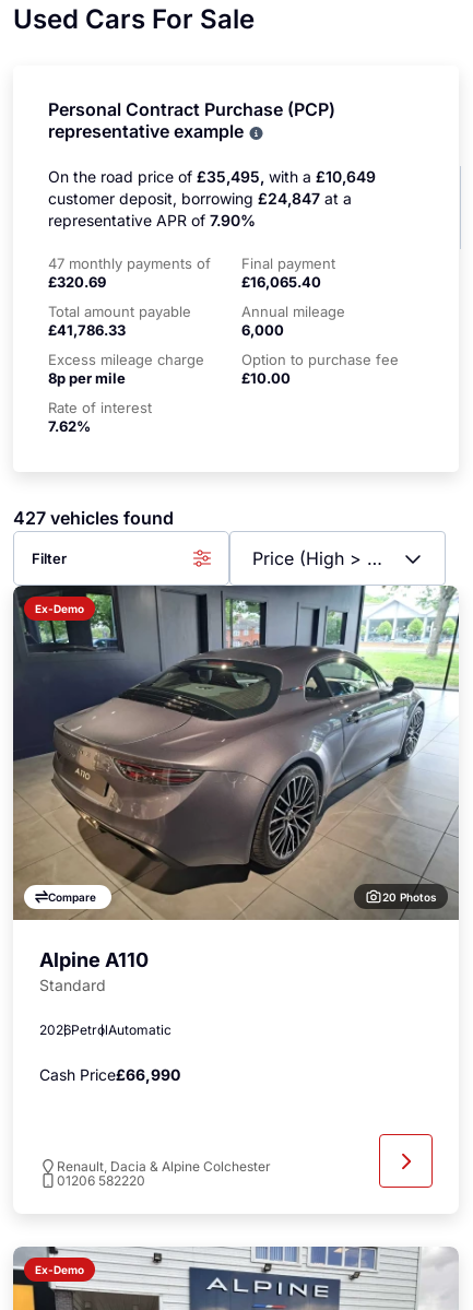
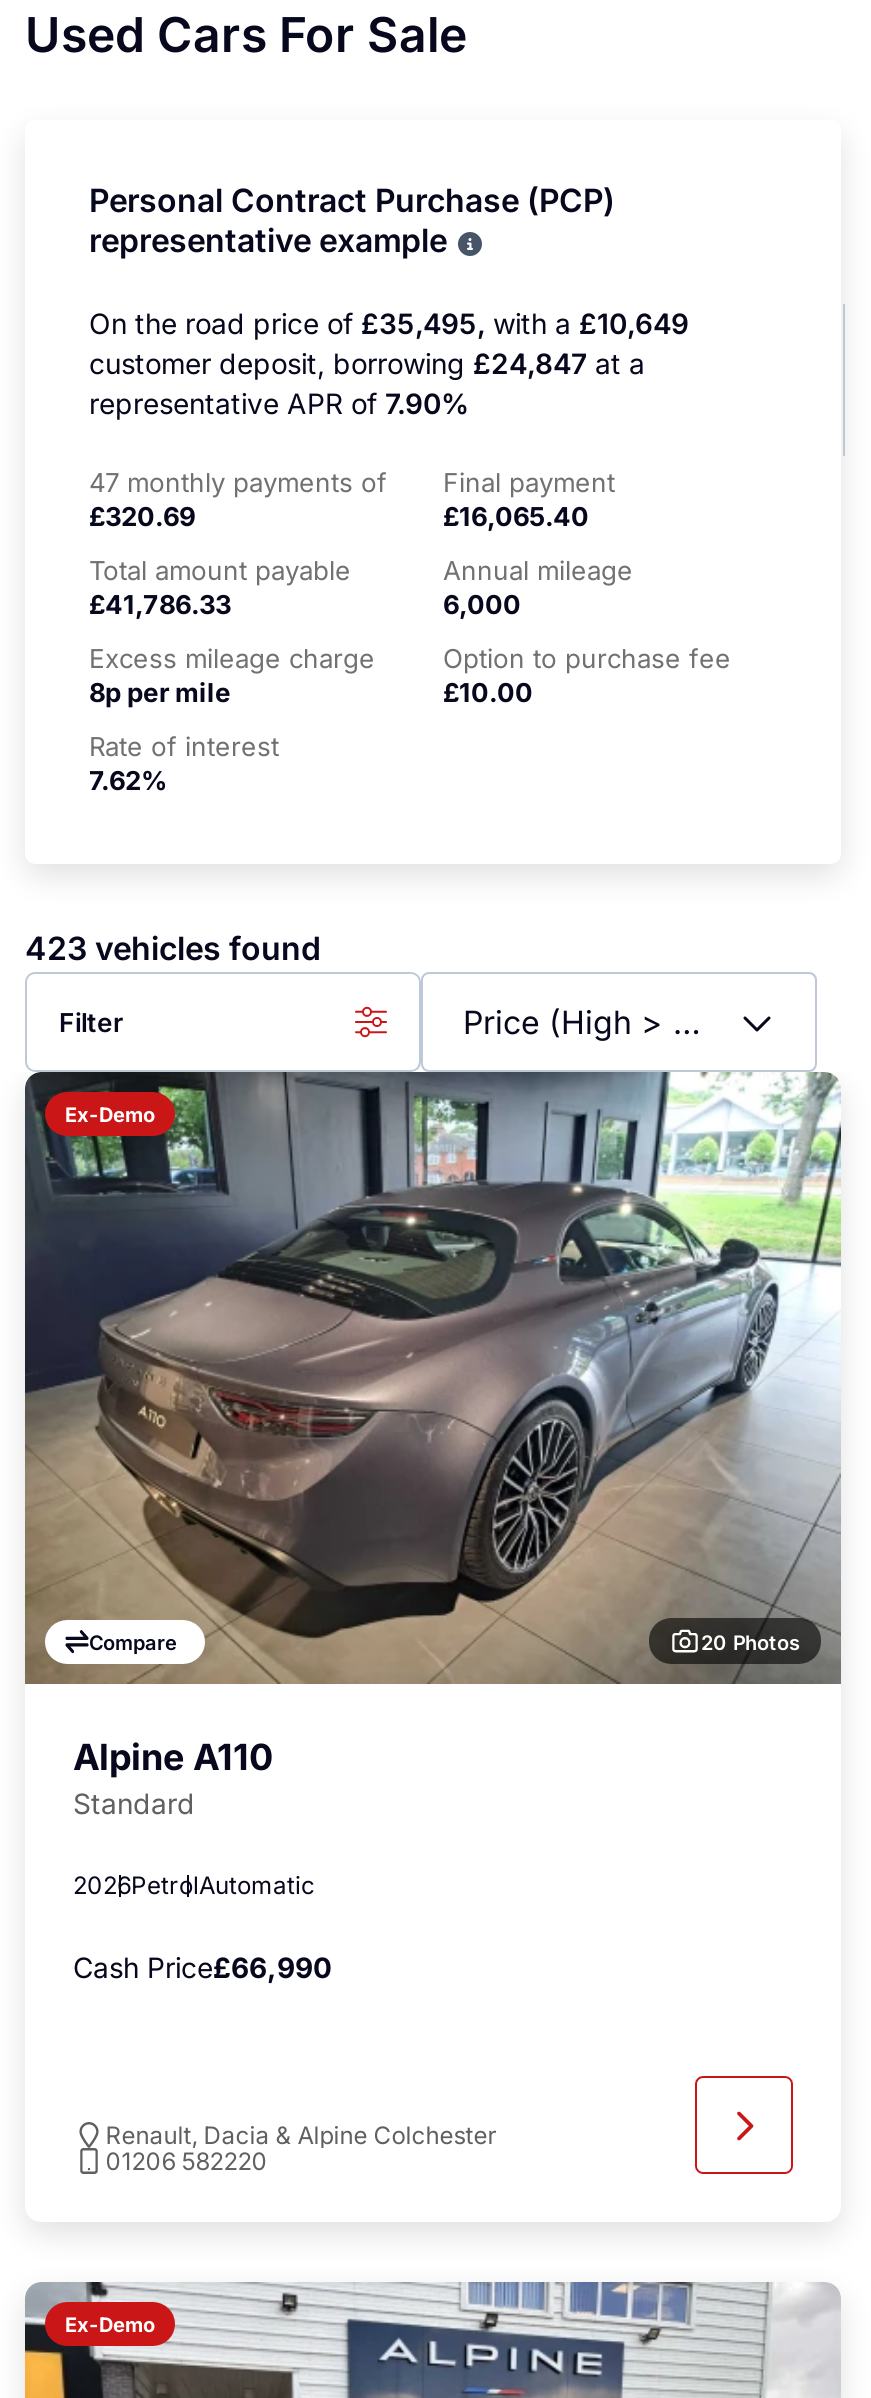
- 427 vehicles found
+ 423 vehicles found
